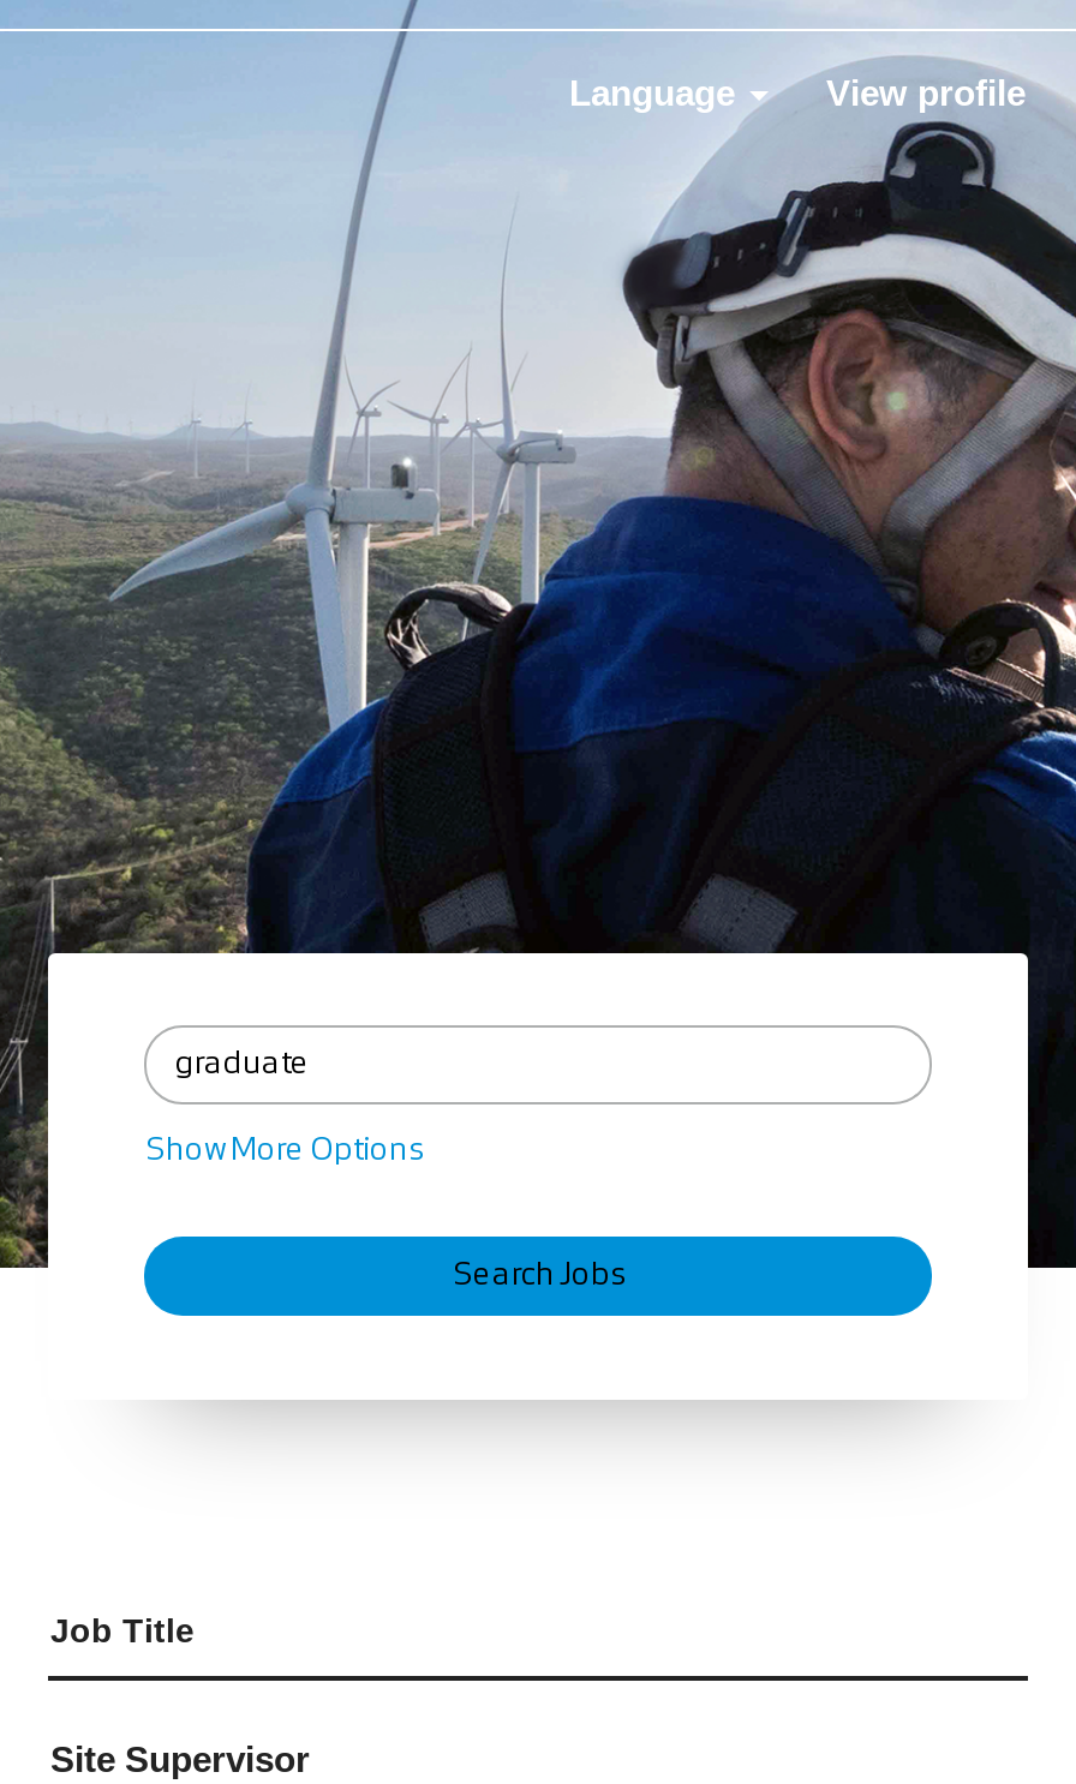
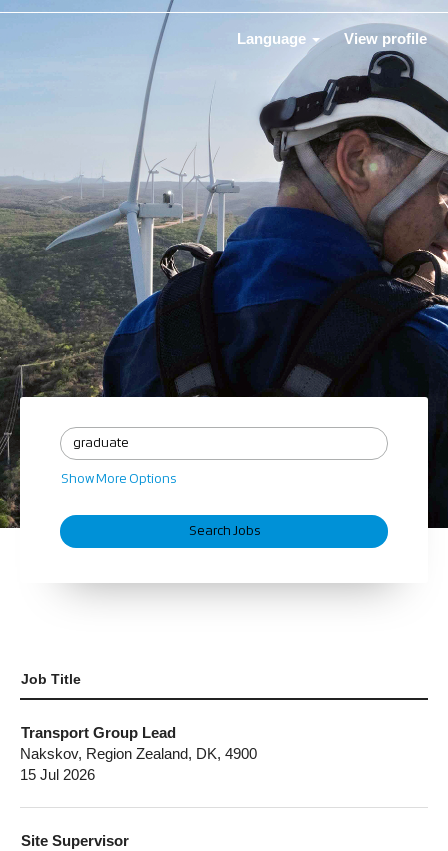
+ Transport Group Lead
+ Nakskov, Region Zealand, DK, 4900
+ 15 Jul 2026
